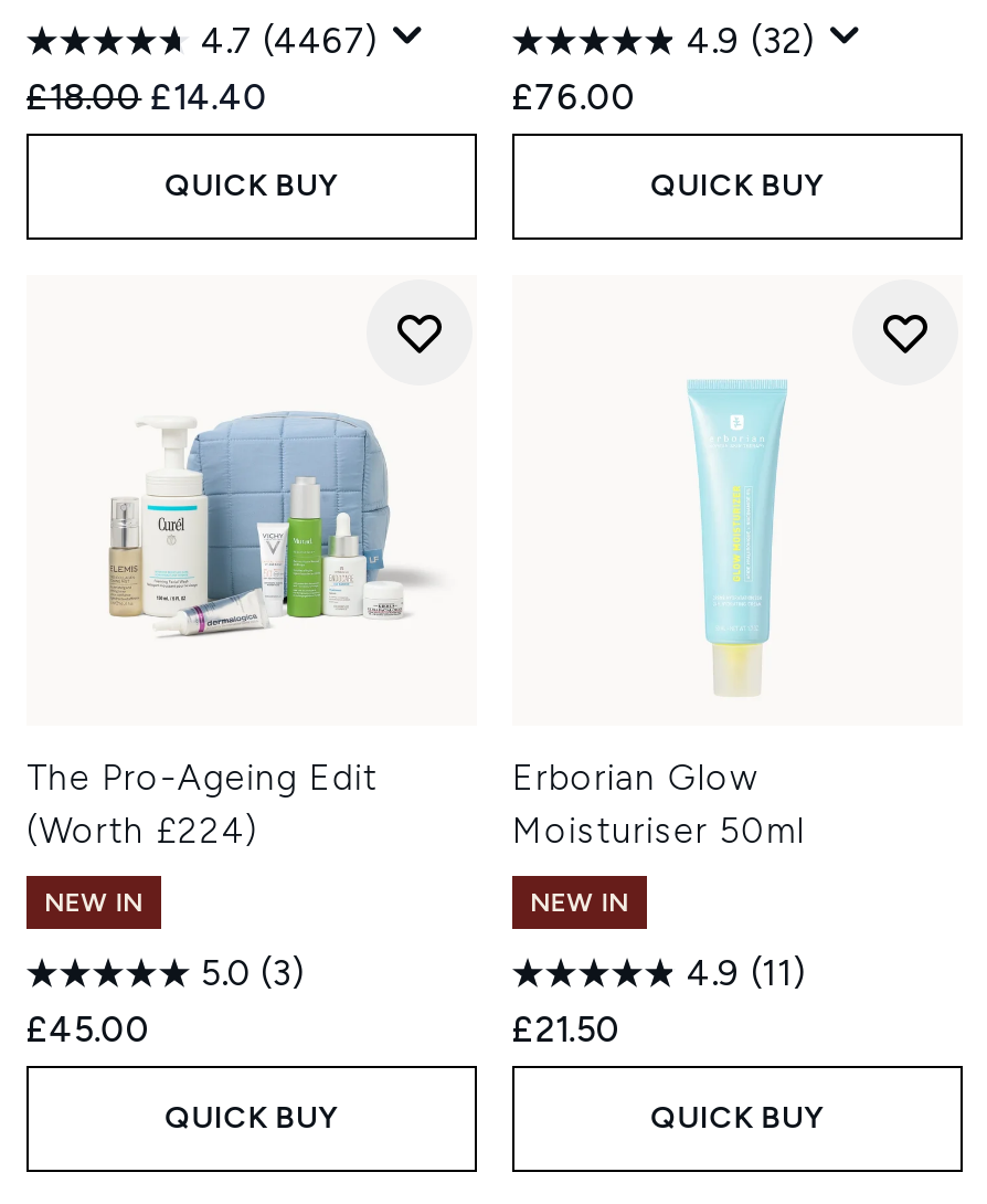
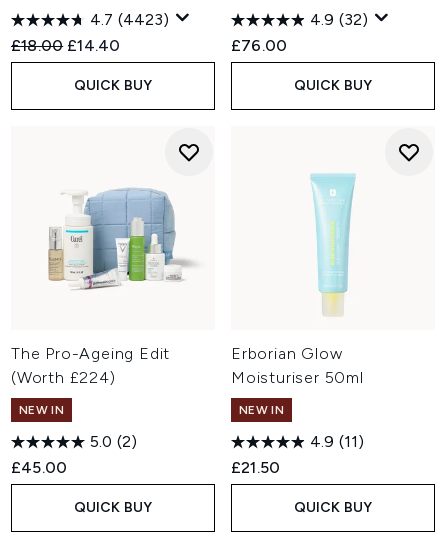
- 4.7 (4467)
+ 4.7 (4423)

- 5.0 (3)
+ 5.0 (2)
